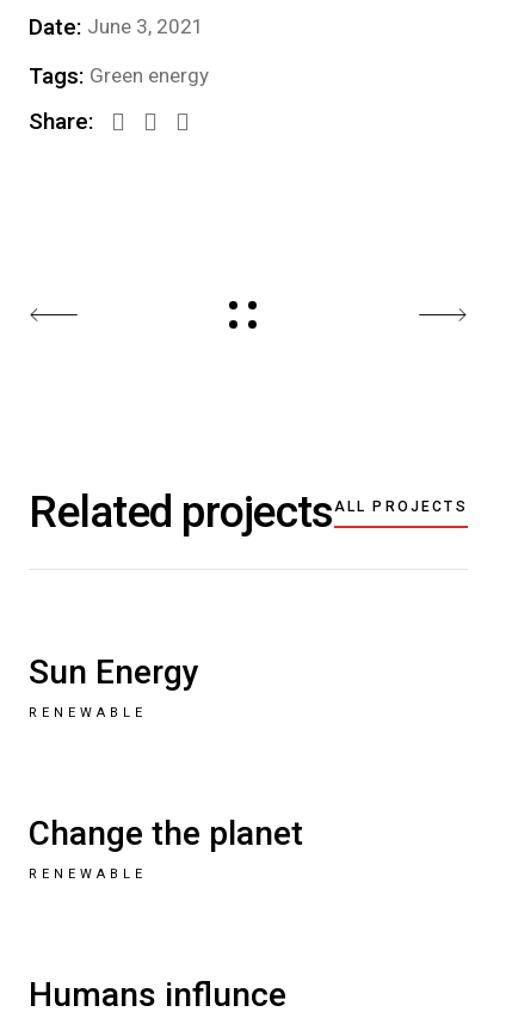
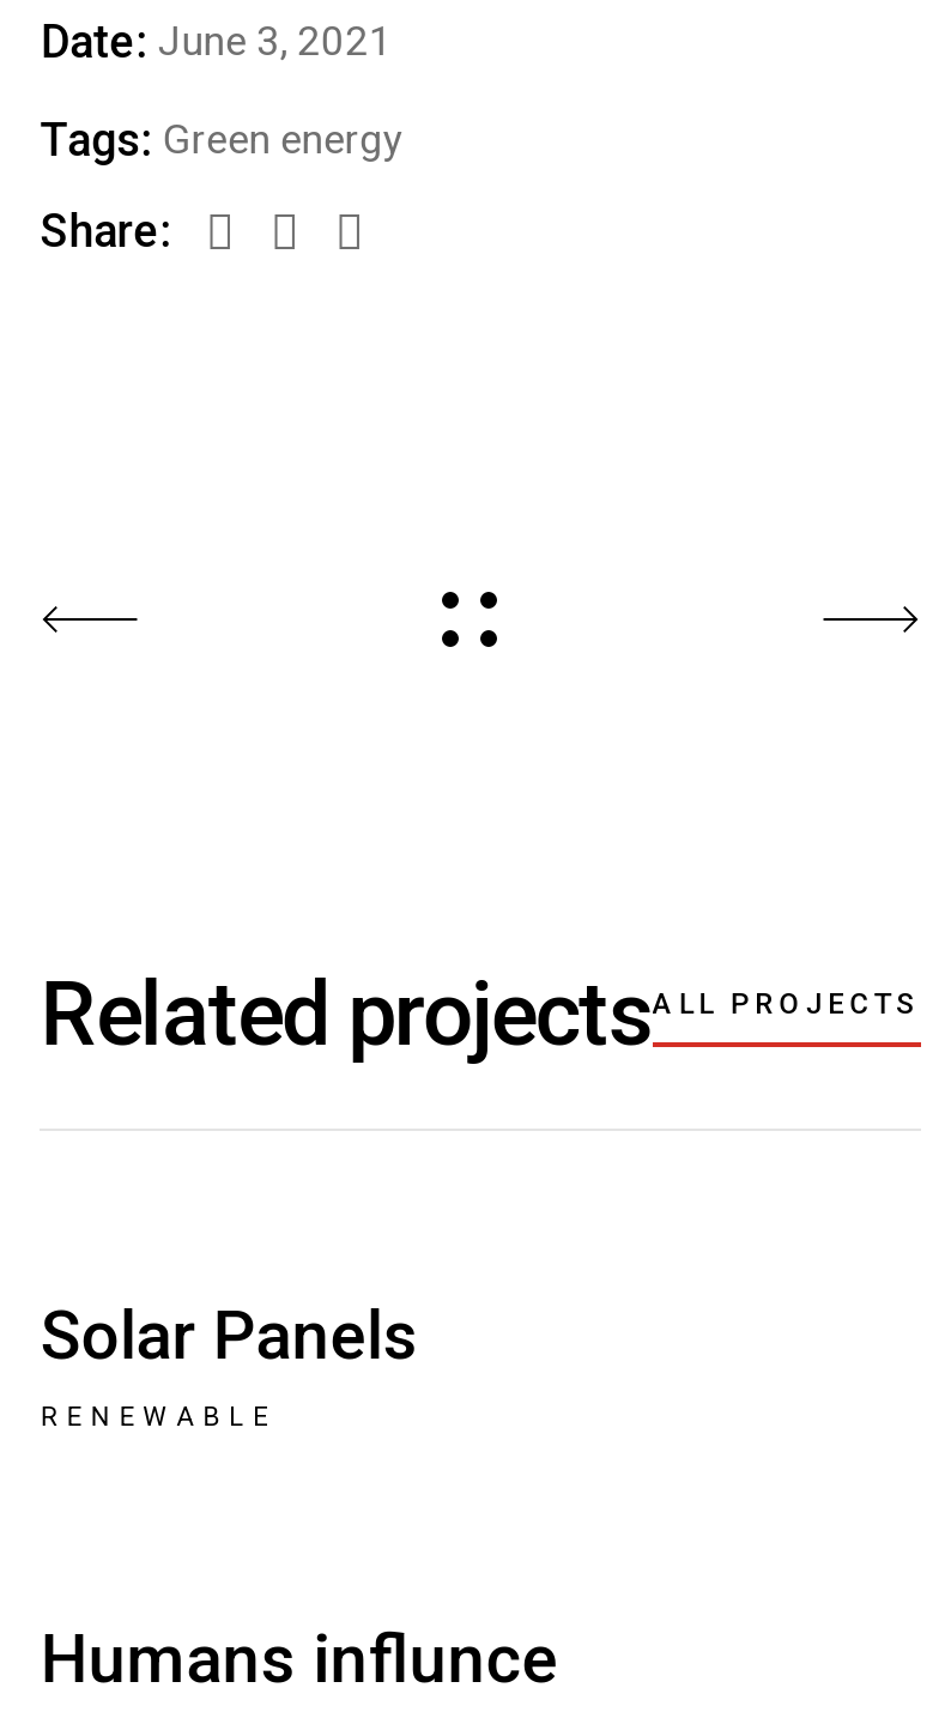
- Sun Energy
- RENEWABLE
- Change the planet
+ Solar Panels
